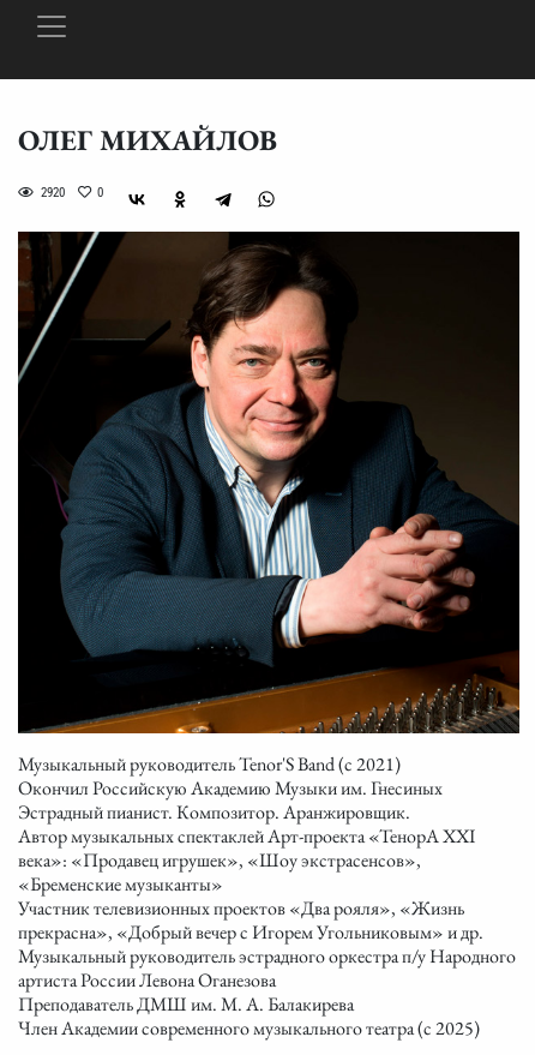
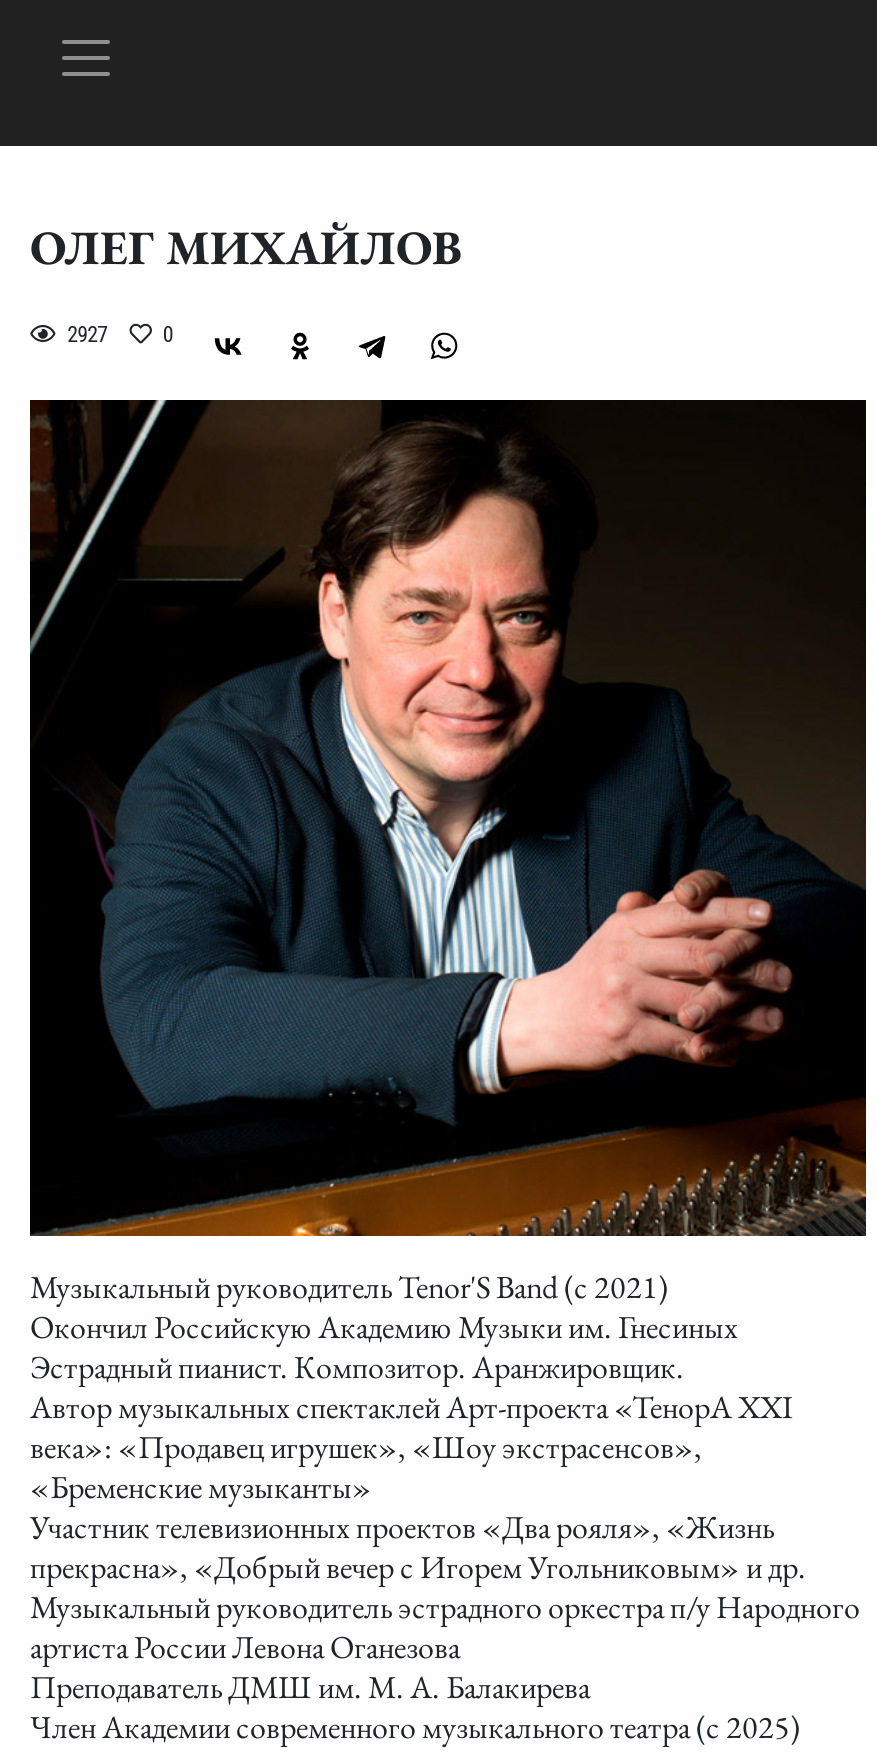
- 2920
+ 2927
